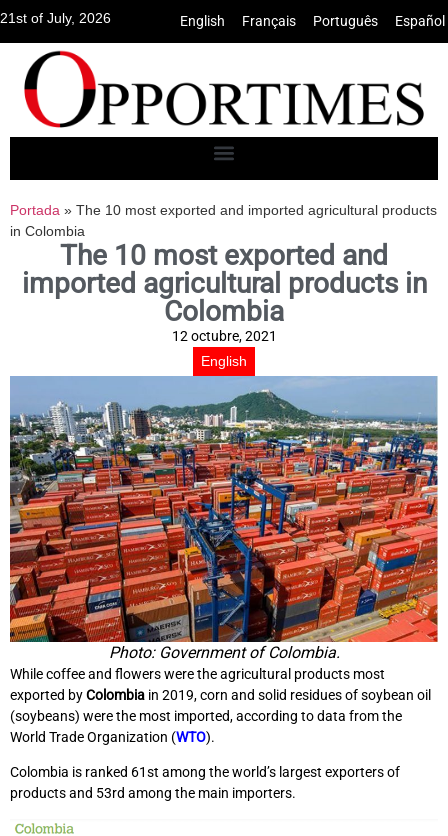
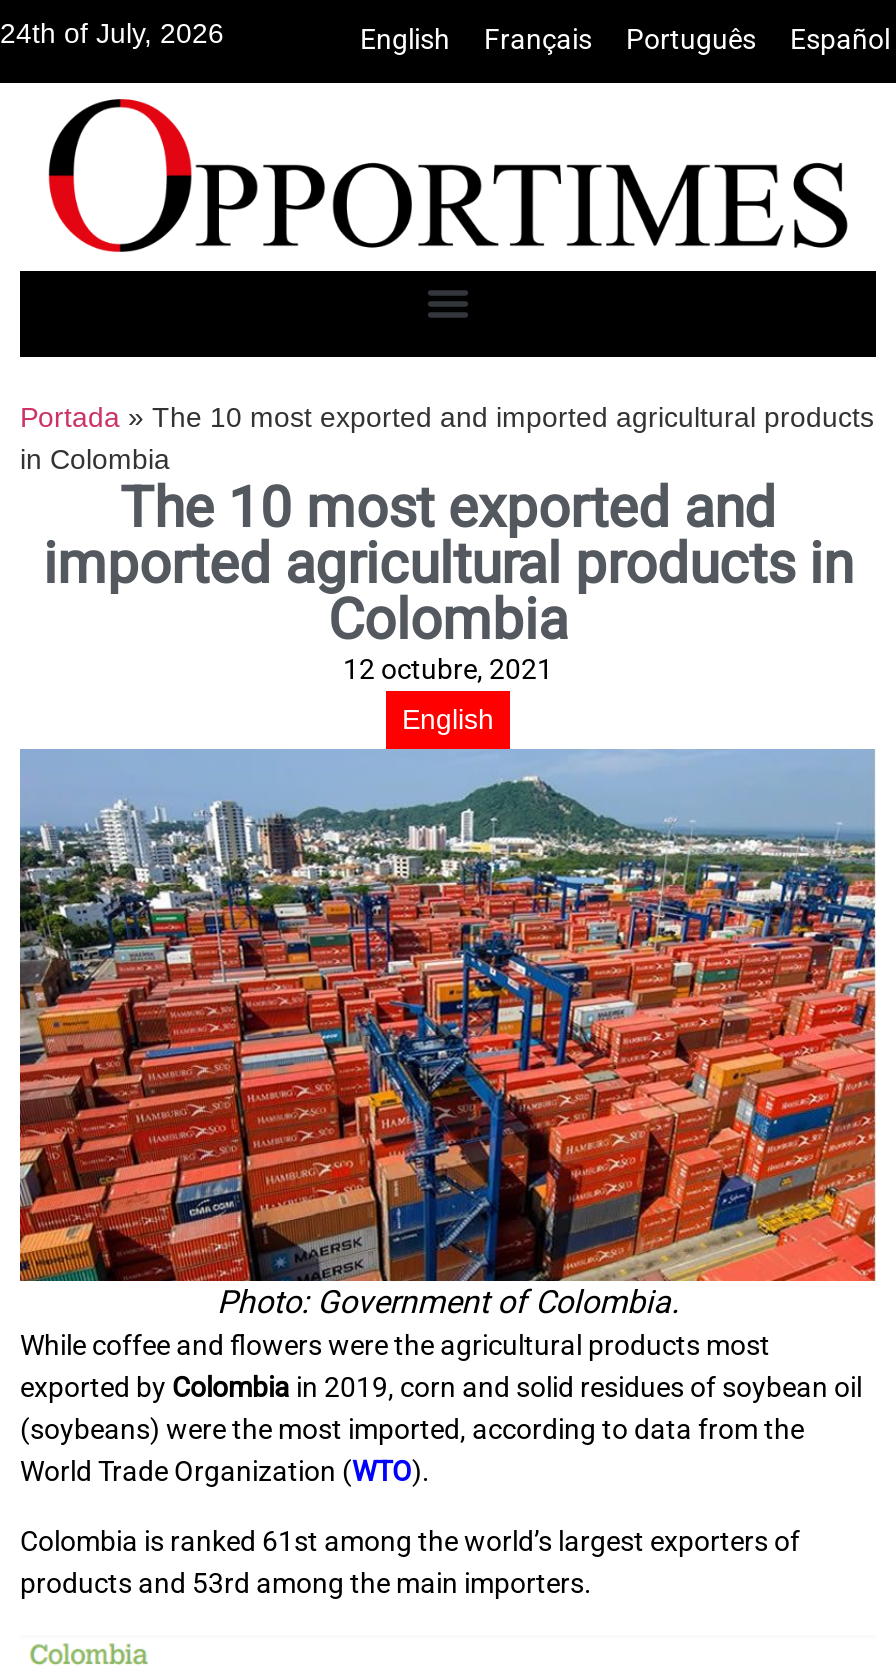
- 21st of July, 2026
+ 24th of July, 2026
